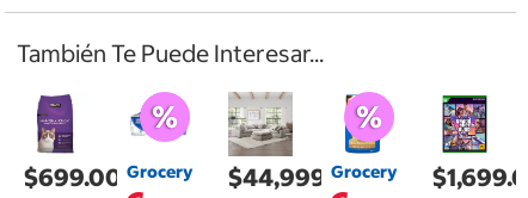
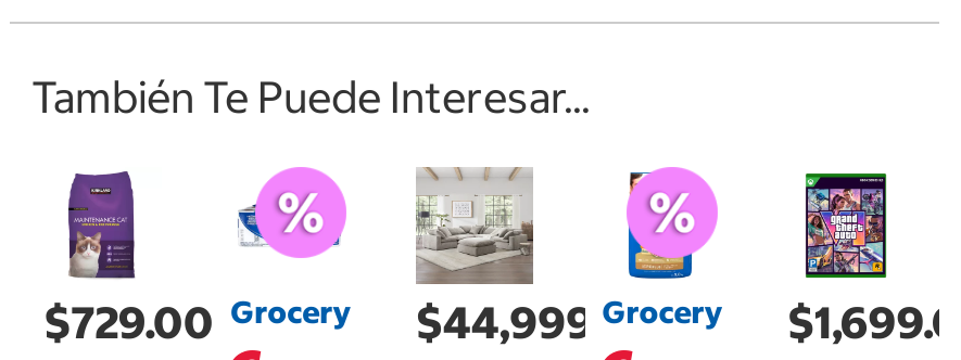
- $699.00
+ $729.00
